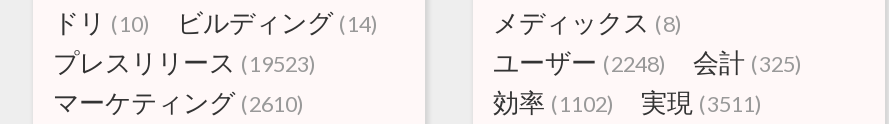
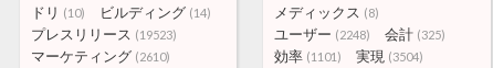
- 効率 (1102)
+ 効率 (1101)

- 実現 (3511)
+ 実現 (3504)
